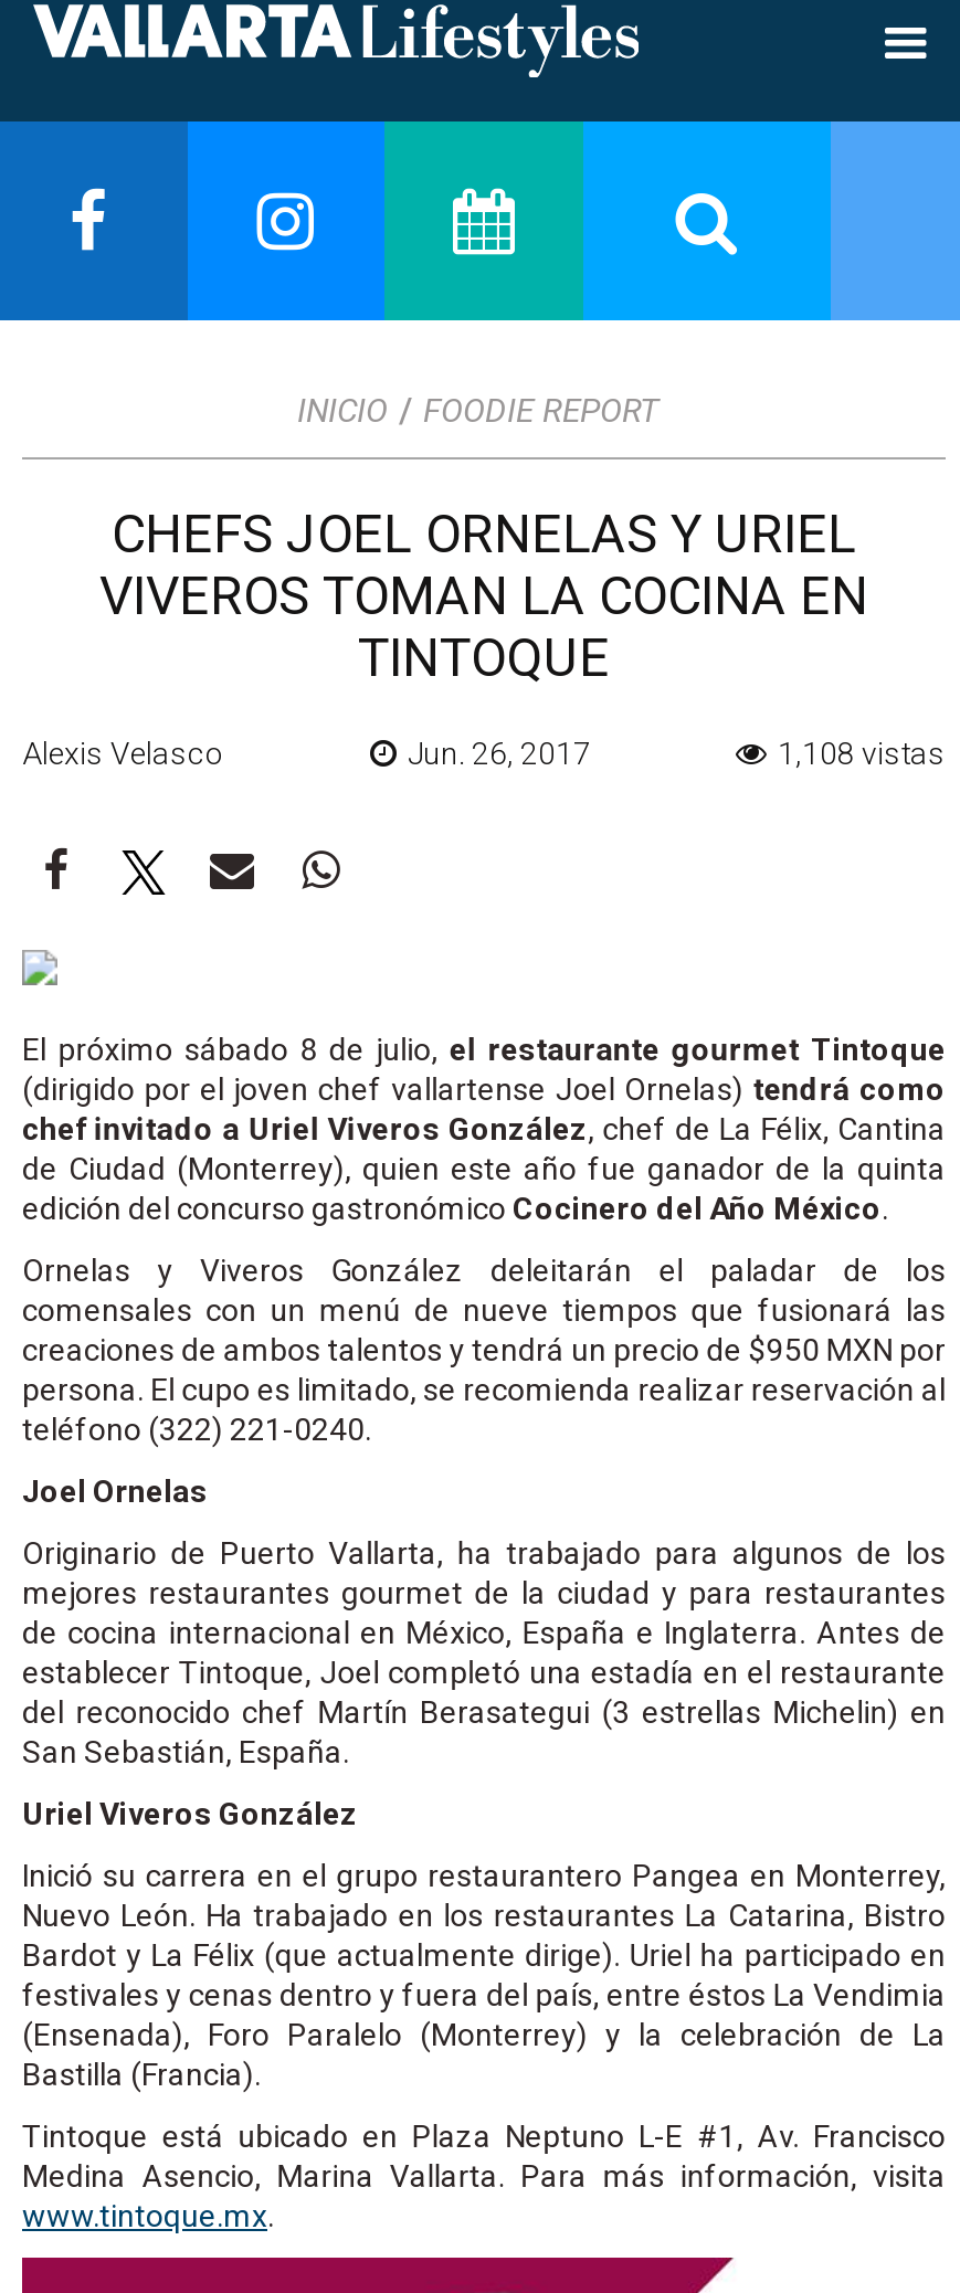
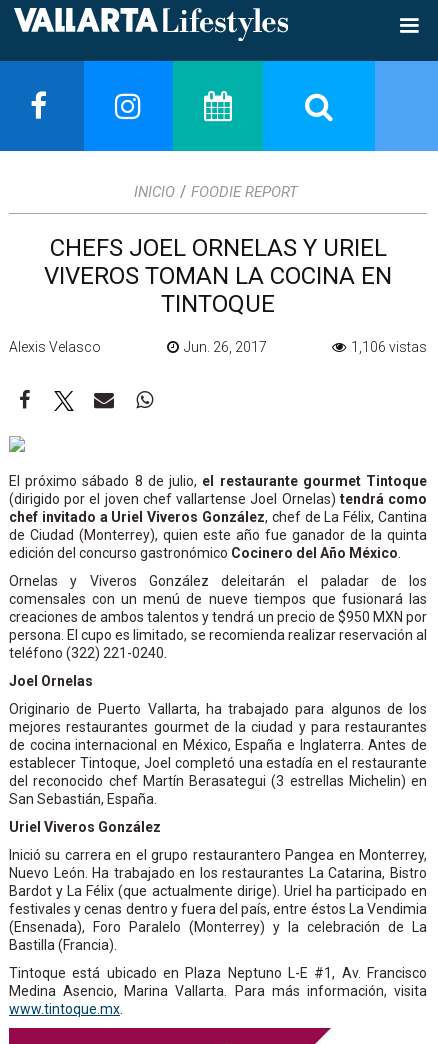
- 1,108 vistas
+ 1,106 vistas
